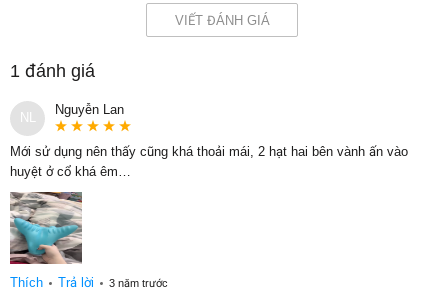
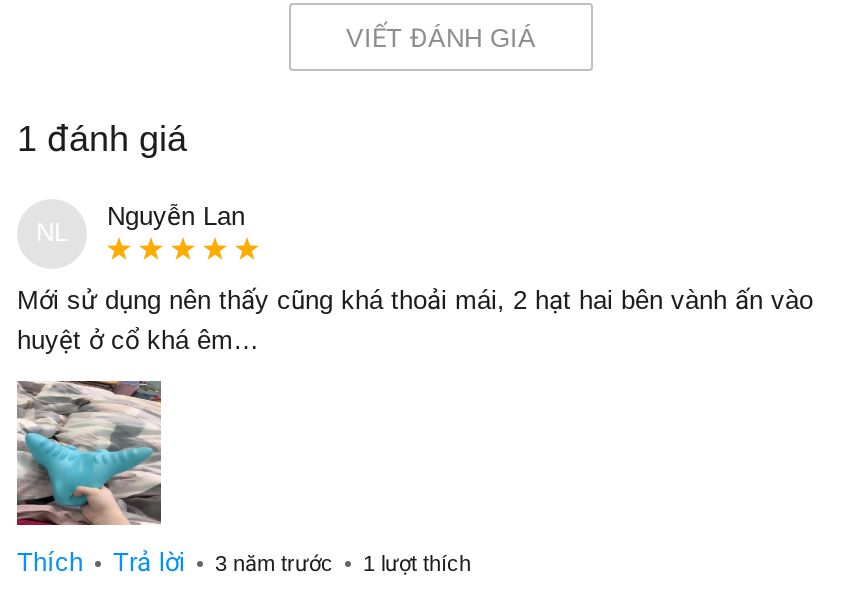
+ 1 lượt thích
